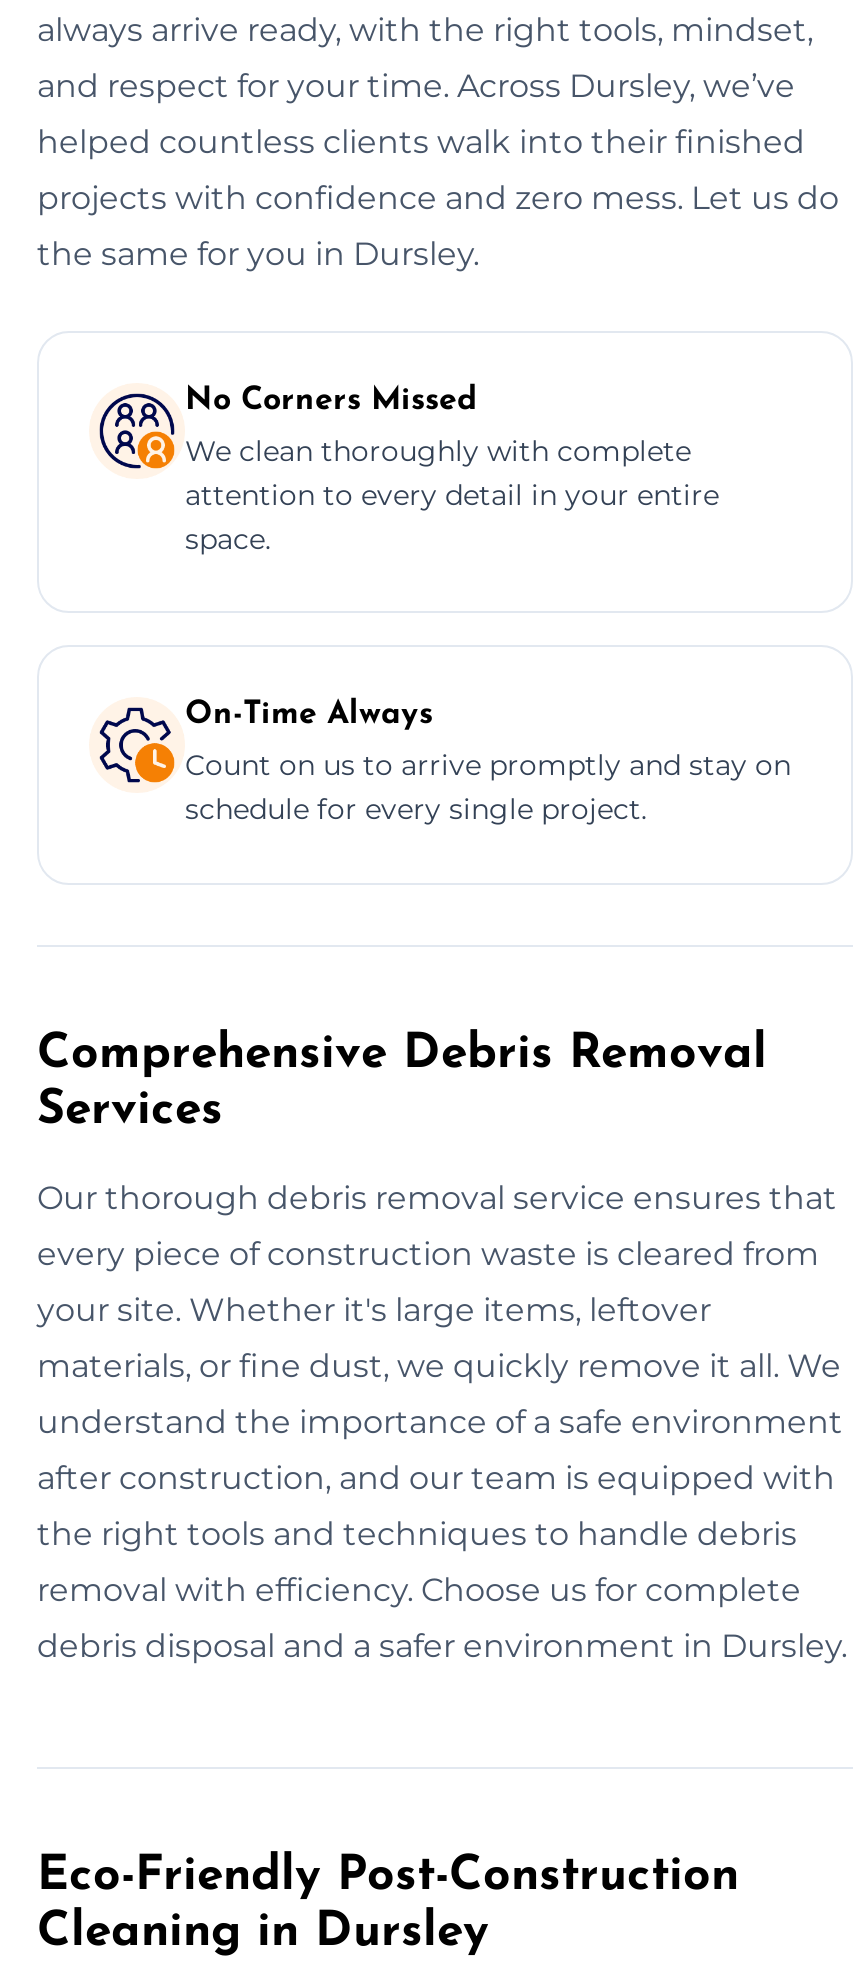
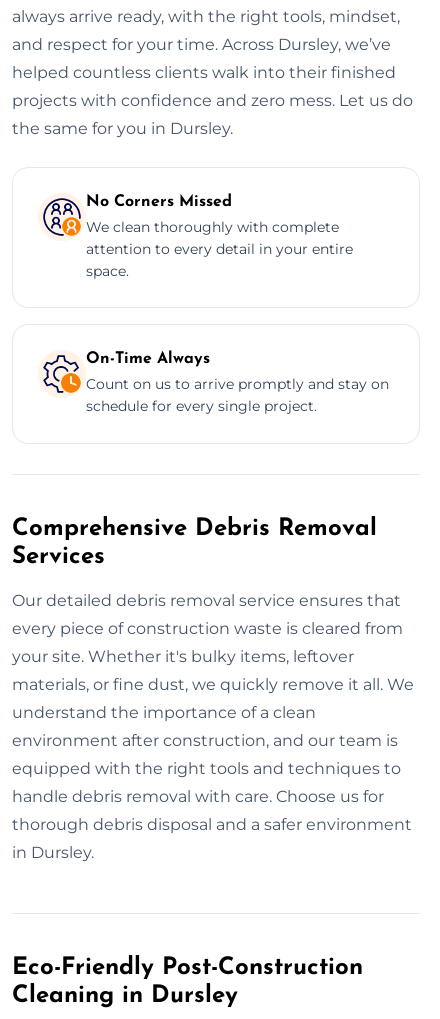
- Our thorough debris removal service ensures that
+ Our detailed debris removal service ensures that

- your site. Whether it's large items, leftover
+ your site. Whether it's bulky items, leftover

- understand the importance of a safe environment
- after construction, and our team is equipped with
- the right tools and techniques to handle debris
- removal with efficiency. Choose us for complete
- debris disposal and a safer environment in Dursley.
+ understand the importance of a clean
+ environment after construction, and our team is
+ equipped with the right tools and techniques to
+ handle debris removal with care. Choose us for
+ thorough debris disposal and a safer environment
+ in Dursley.
